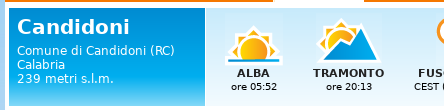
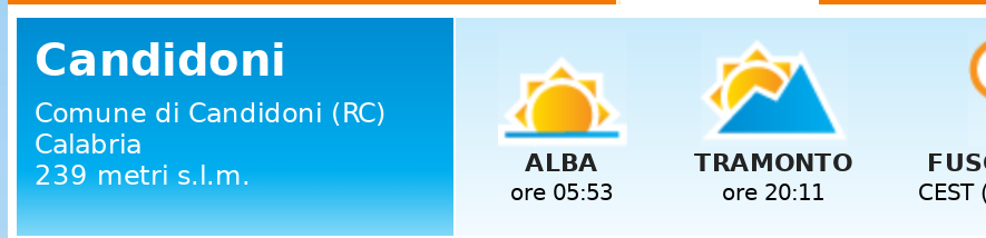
- ore 05:52
+ ore 05:53

- ore 20:13
+ ore 20:11
